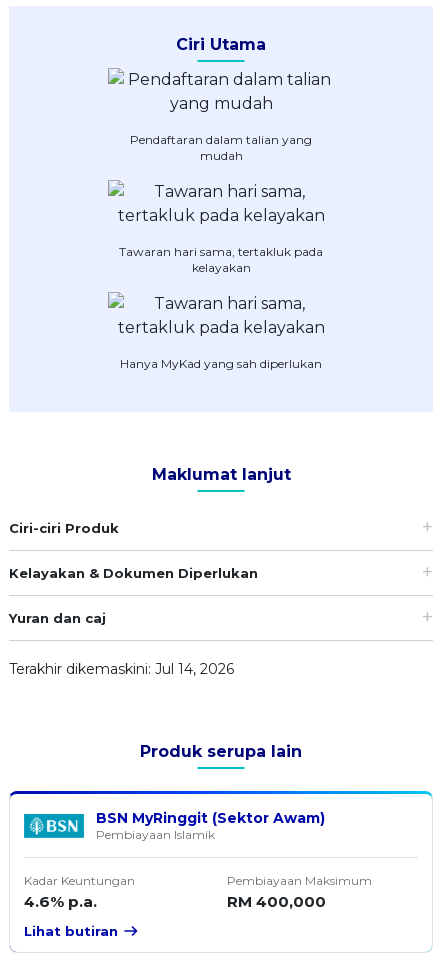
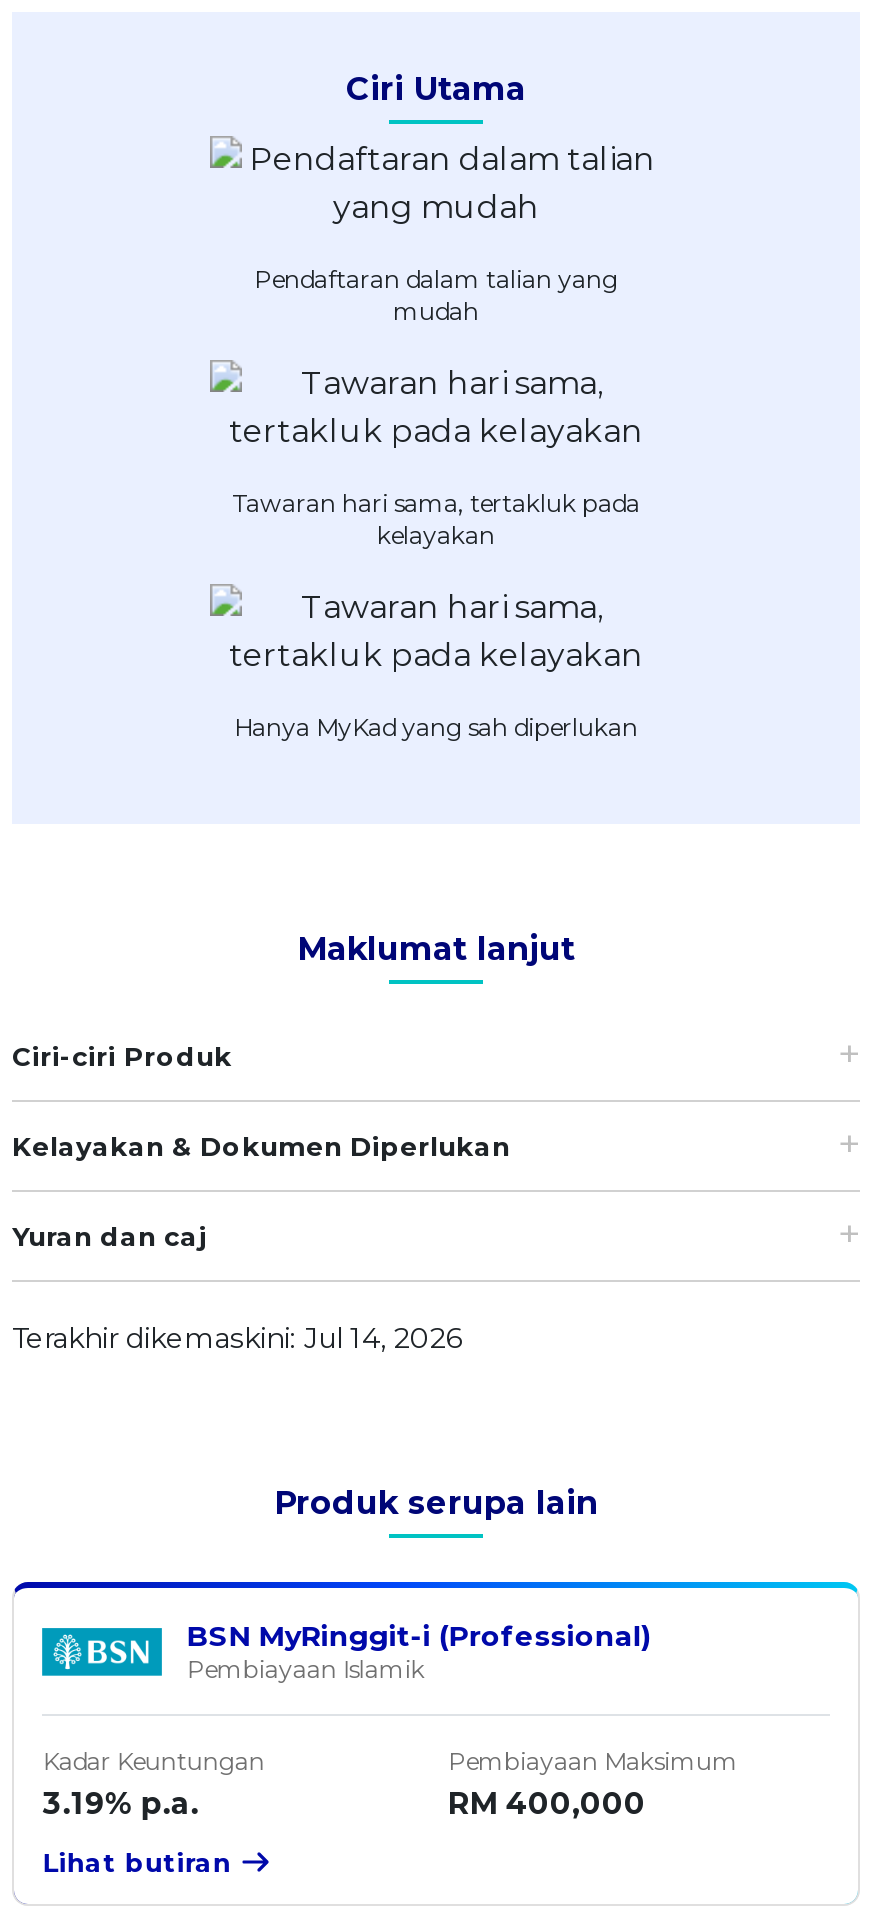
- BSN MyRinggit (Sektor Awam)
+ BSN MyRinggit-i (Professional)

- 4.6% p.a.
+ 3.19% p.a.
